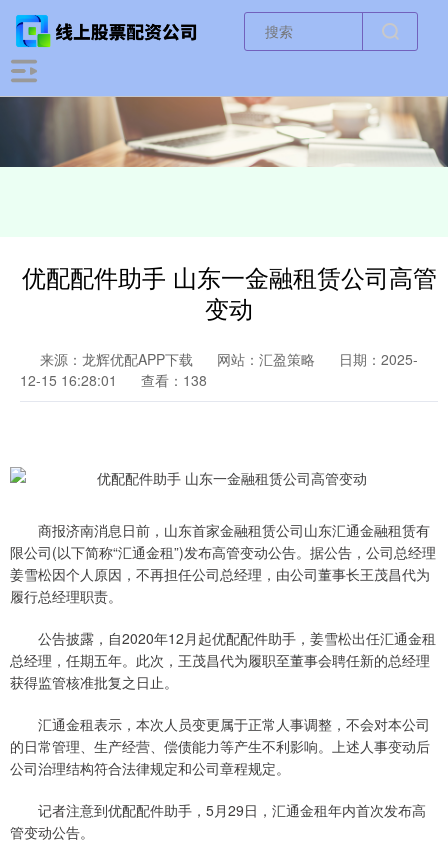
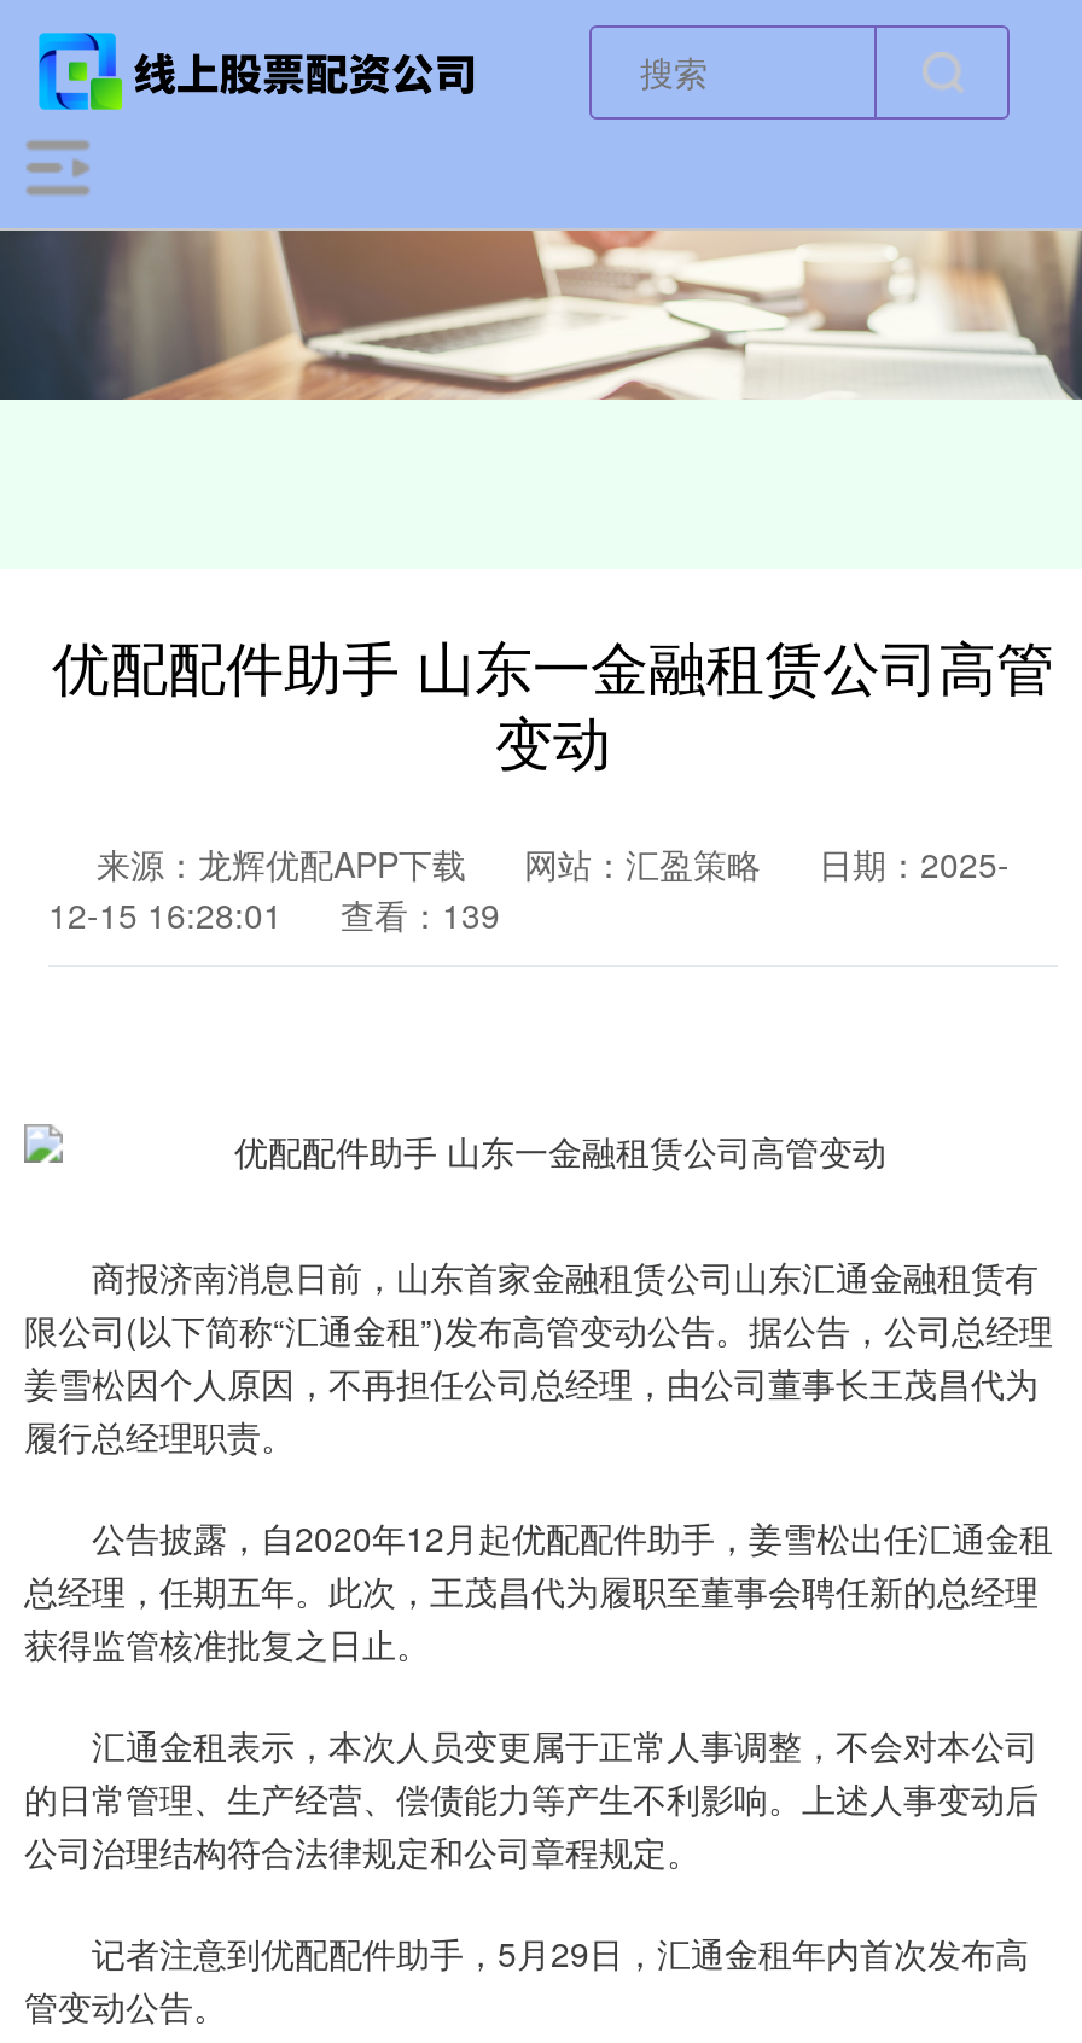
- 12-15 16:28:01 查看：138
+ 12-15 16:28:01 查看：139
